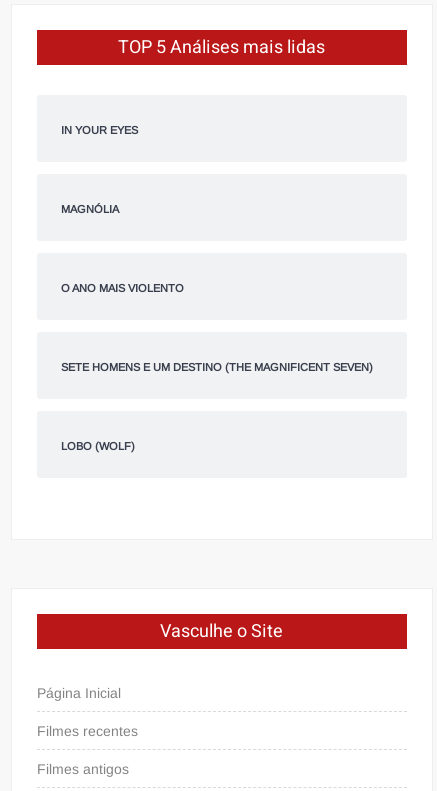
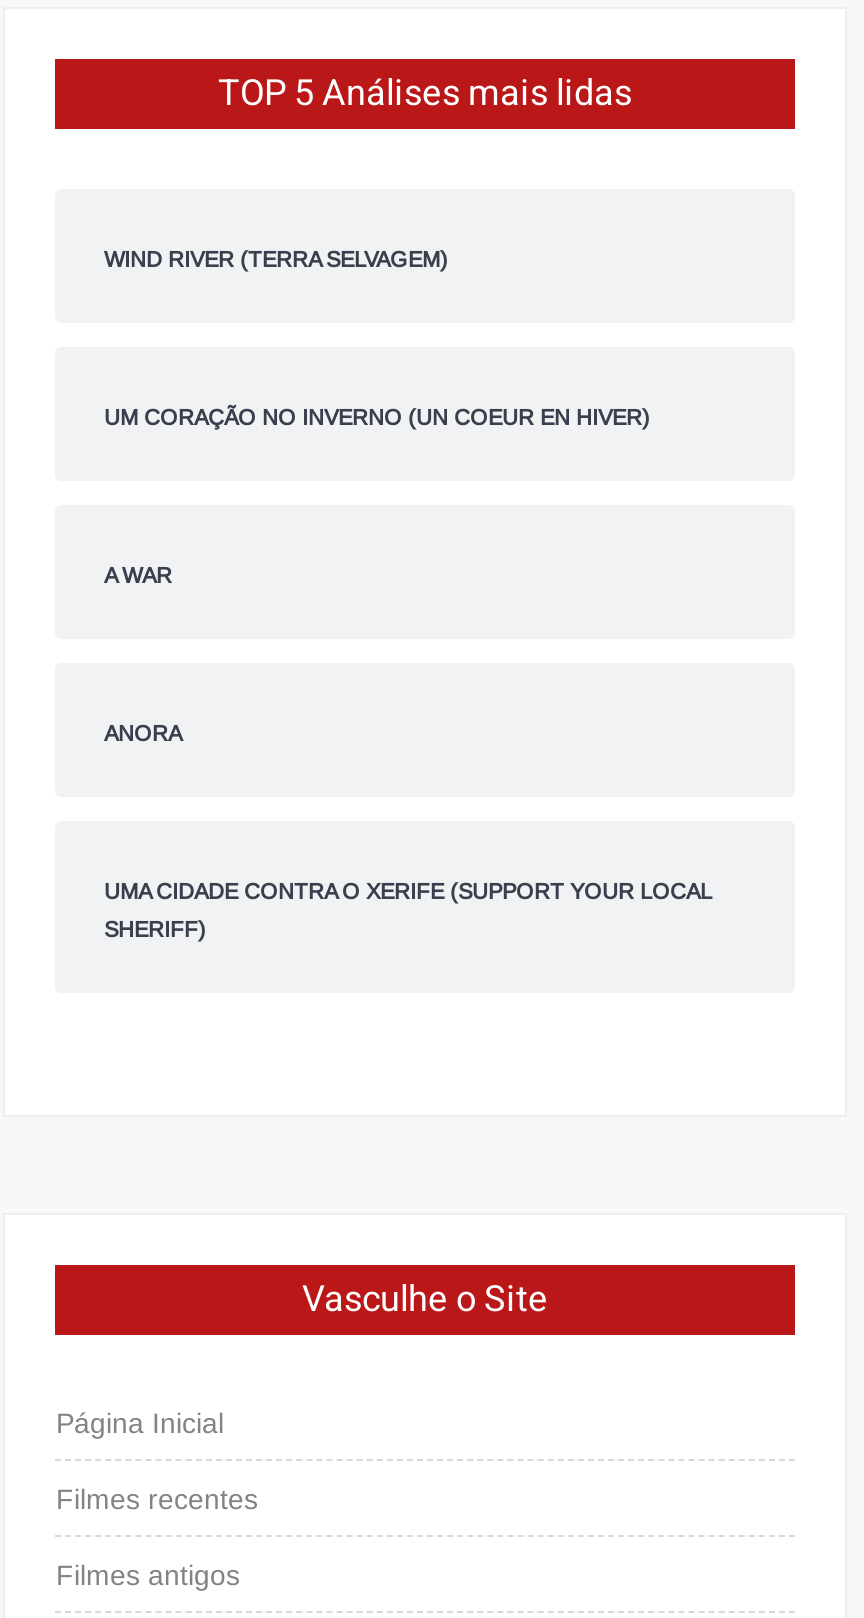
- IN YOUR EYES
+ WIND RIVER (TERRA SELVAGEM)

- MAGNÓLIA
+ UM CORAÇÃO NO INVERNO (UN COEUR EN HIVER)

- O ANO MAIS VIOLENTO
+ A WAR

- SETE HOMENS E UM DESTINO (THE MAGNIFICENT SEVEN)
+ ANORA

- LOBO (WOLF)
+ UMA CIDADE CONTRA O XERIFE (SUPPORT YOUR LOCAL
+ SHERIFF)
